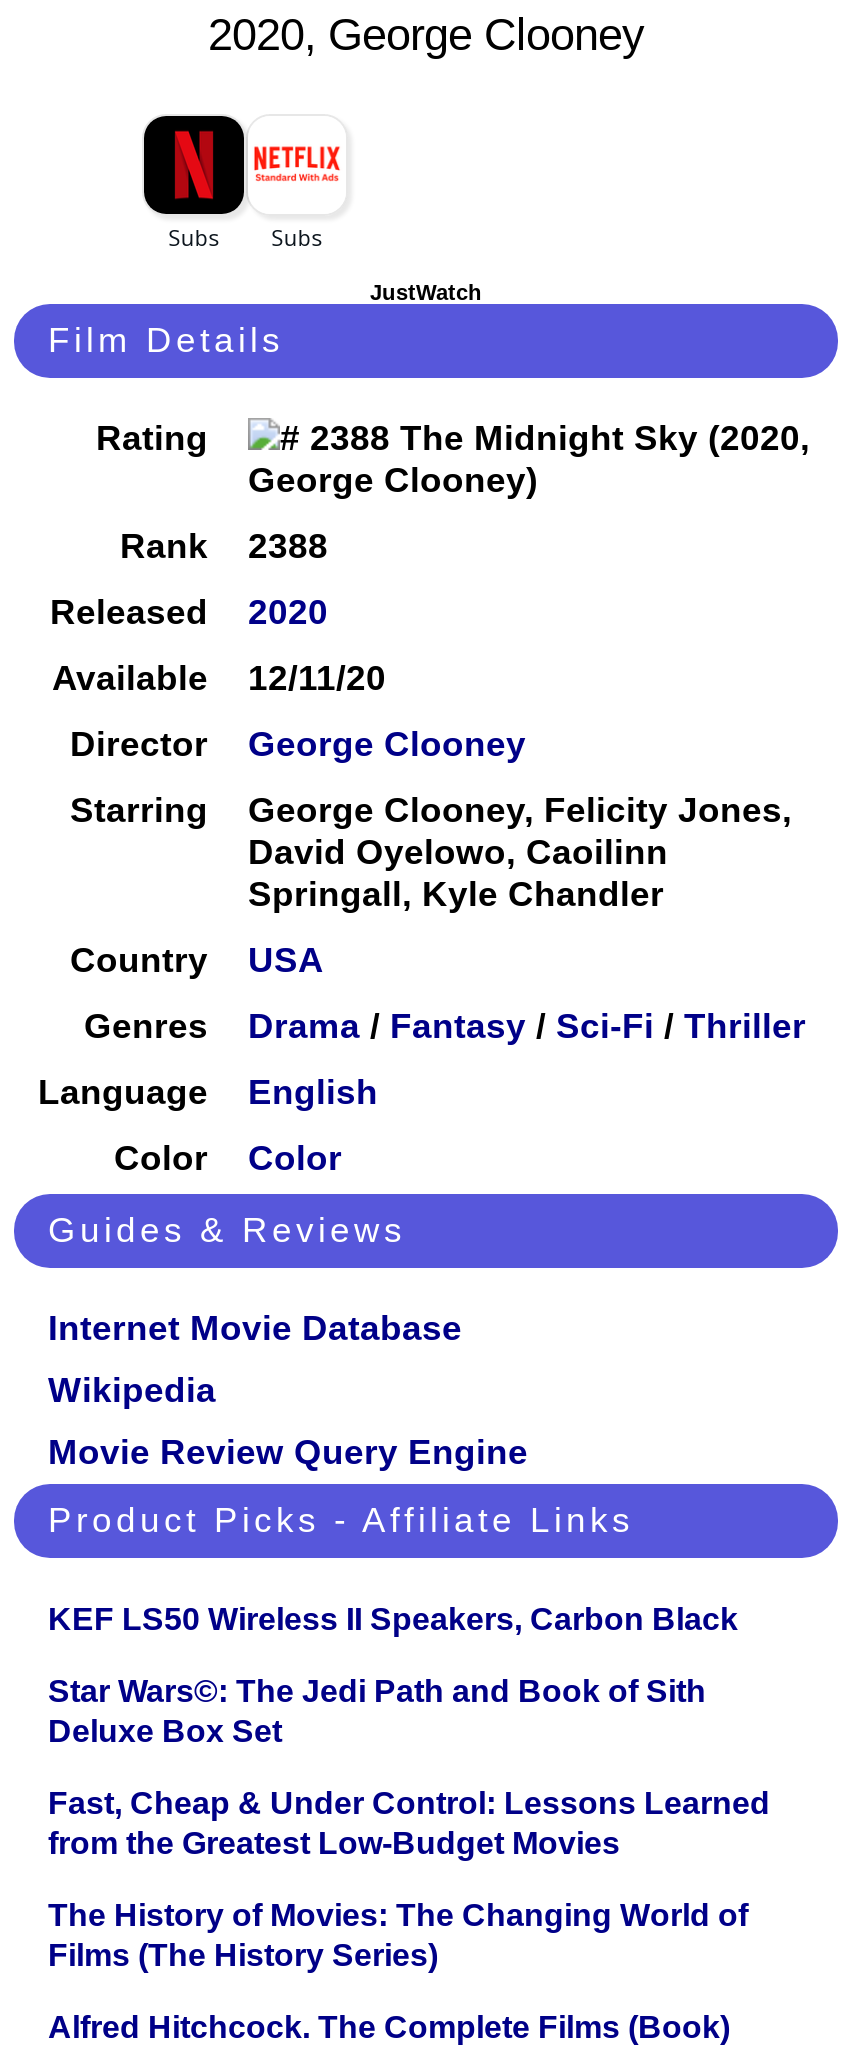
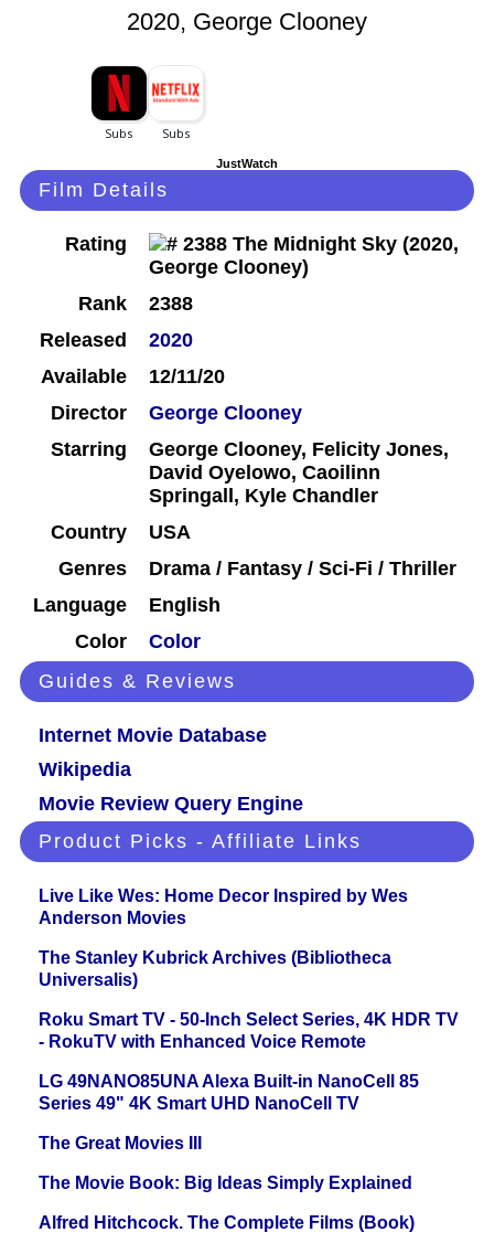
- KEF LS50 Wireless II Speakers, Carbon Black
- Star Wars©: The Jedi Path and Book of Sith
- Deluxe Box Set
- Fast, Cheap & Under Control: Lessons Learned
- from the Greatest Low-Budget Movies
- The History of Movies: The Changing World of
- Films (The History Series)
+ Live Like Wes: Home Decor Inspired by Wes
+ Anderson Movies
+ The Stanley Kubrick Archives (Bibliotheca
+ Universalis)
+ Roku Smart TV - 50-Inch Select Series, 4K HDR TV
+ - RokuTV with Enhanced Voice Remote
+ LG 49NANO85UNA Alexa Built-in NanoCell 85
+ Series 49" 4K Smart UHD NanoCell TV
+ The Great Movies III
+ The Movie Book: Big Ideas Simply Explained
